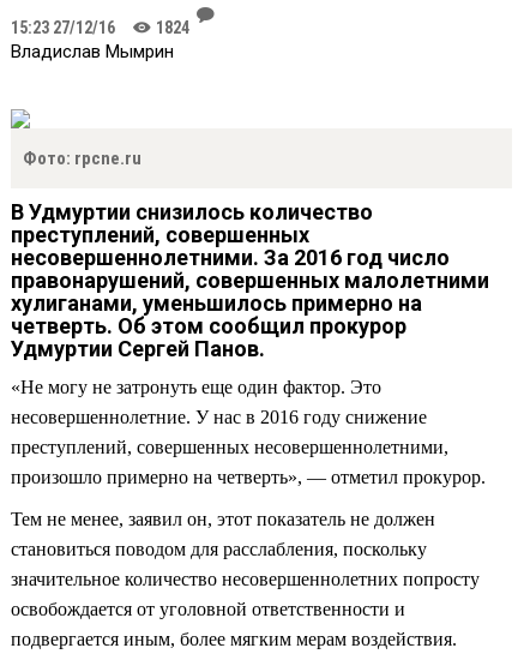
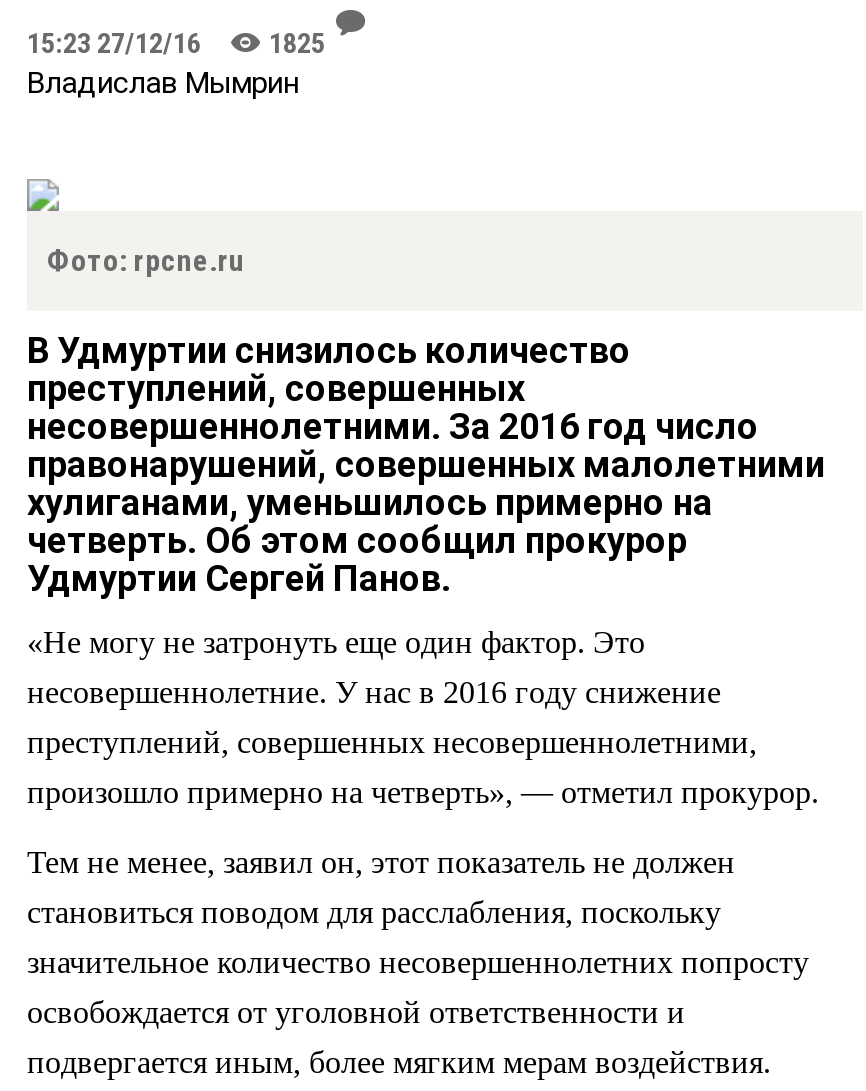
- 15:23 27/12/16 K 1824
+ 15:23 27/12/16 K 1825
